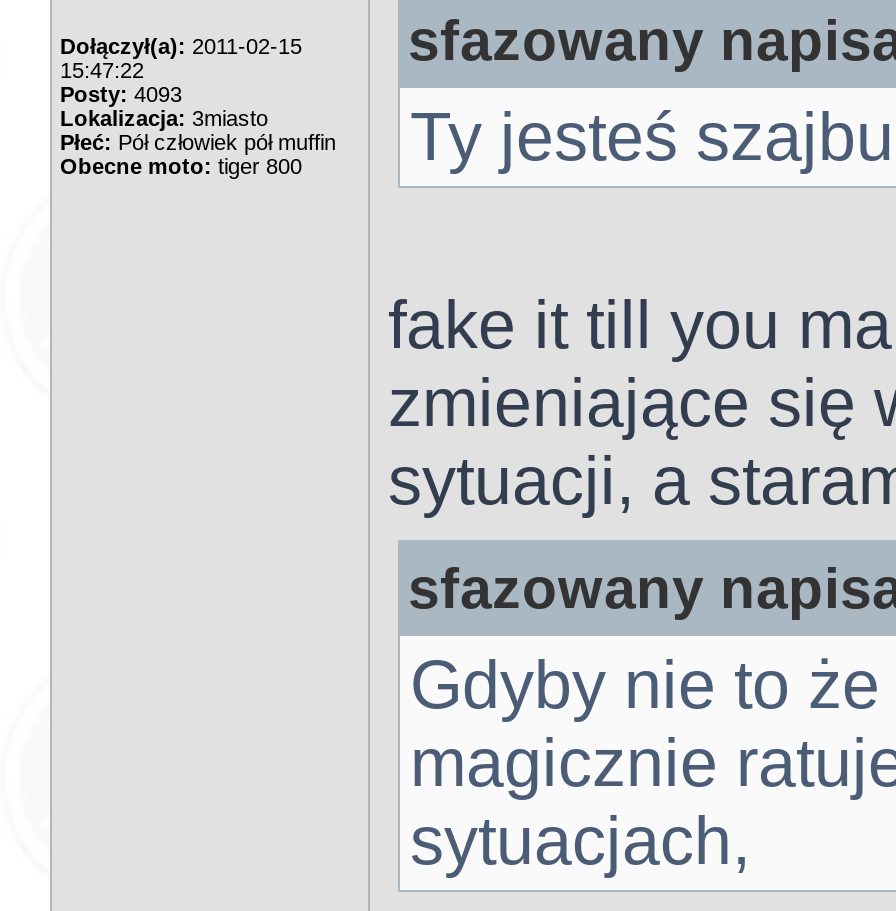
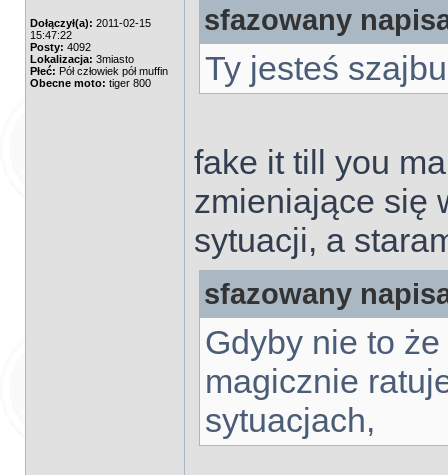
- Posty: 4093
+ Posty: 4092
